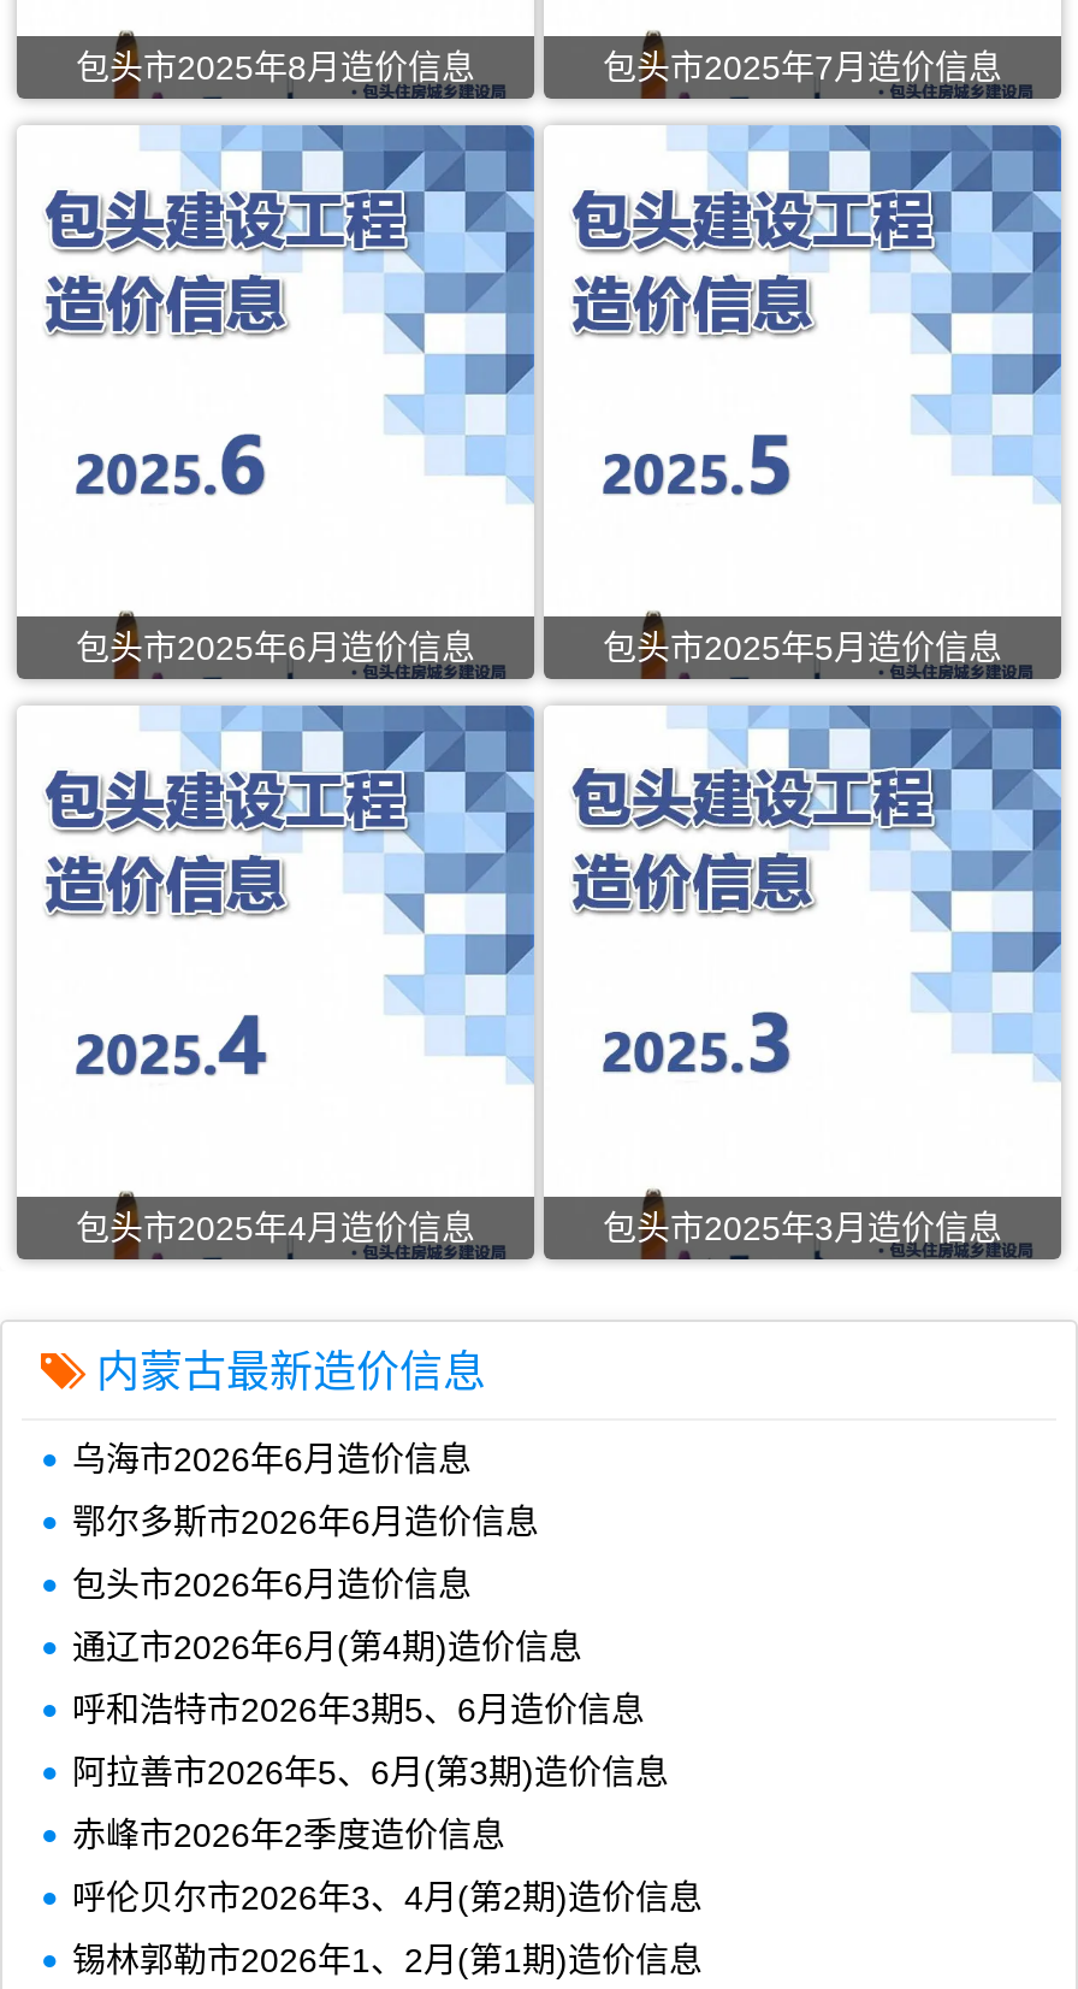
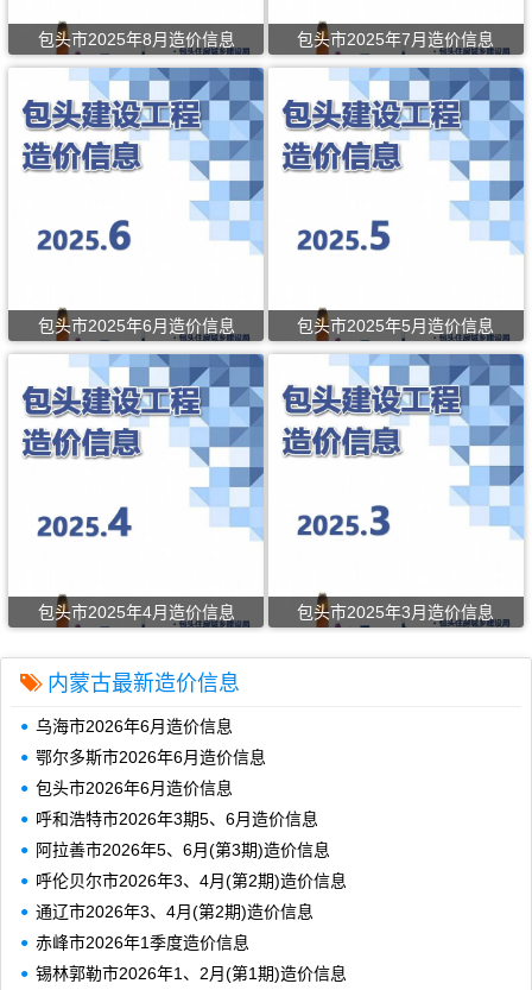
- 通辽市2026年6月(第4期)造价信息

moved up: 呼和浩特市2026年3期5、6月造价信息 | 阿拉善市2026年5、6月(第3期)造价信息

- 赤峰市2026年2季度造价信息

moved up: 呼伦贝尔市2026年3、4月(第2期)造价信息

+ 通辽市2026年3、4月(第2期)造价信息
+ 赤峰市2026年1季度造价信息
